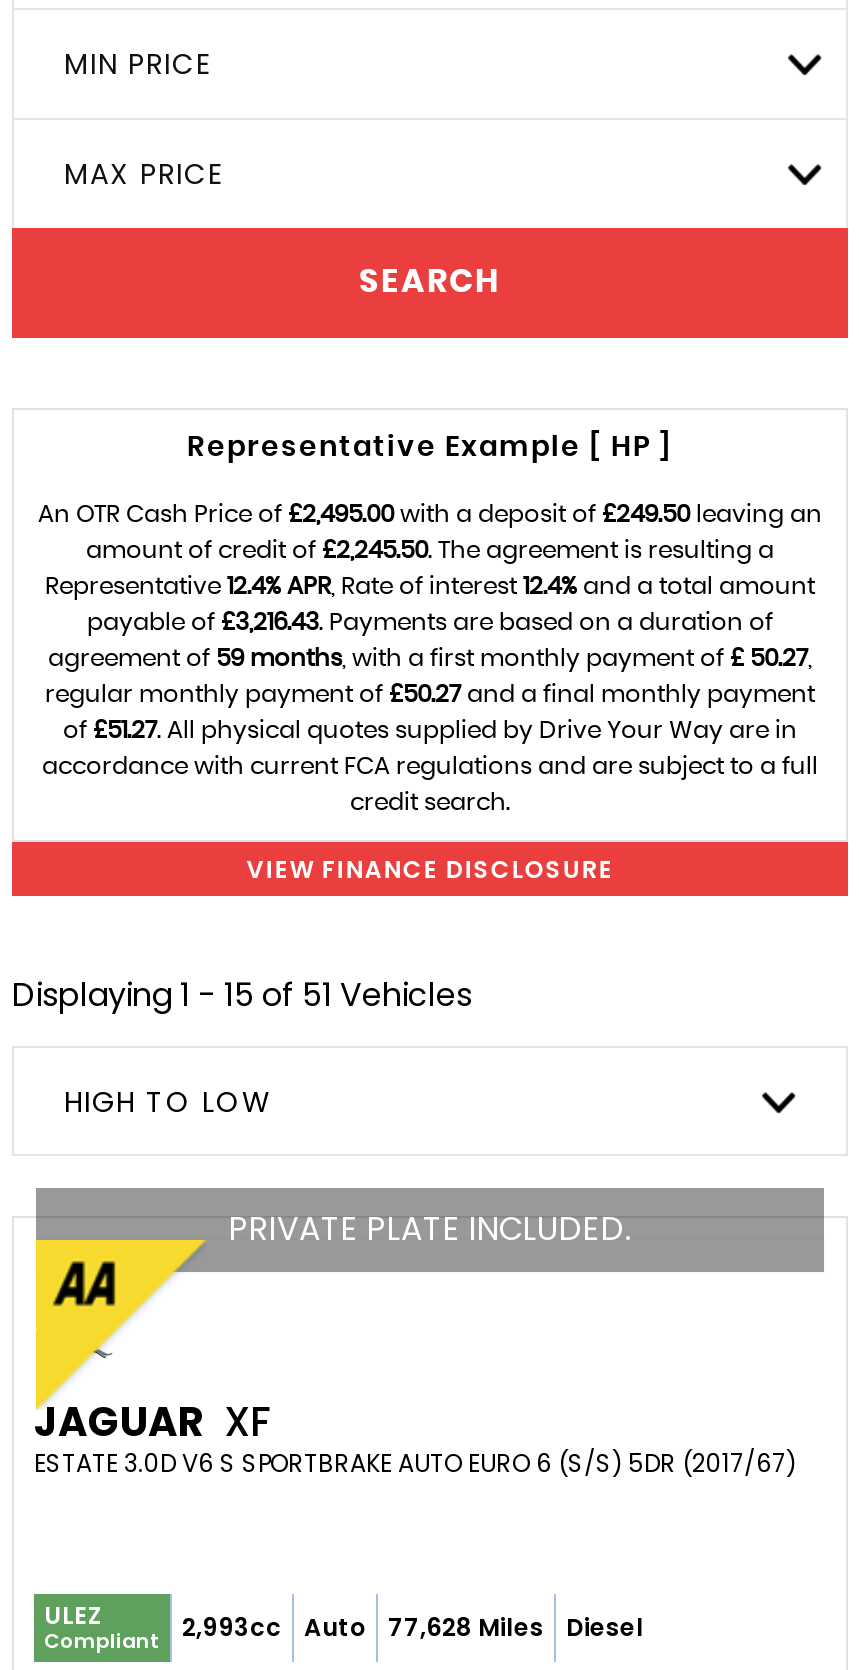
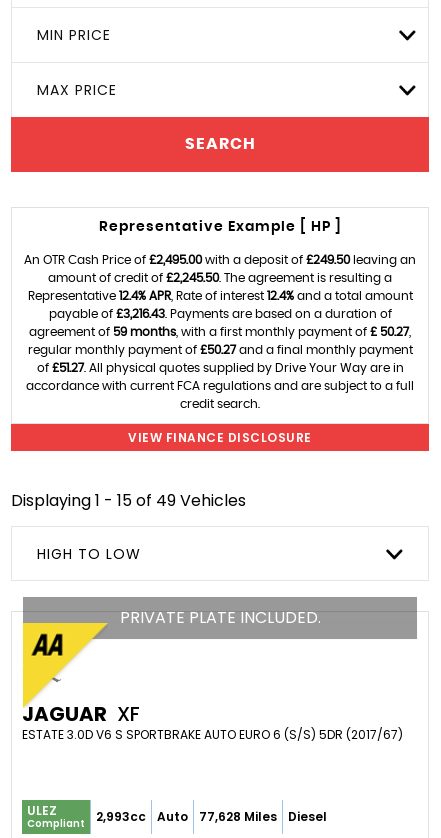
- Displaying 1 - 15 of 51 Vehicles
+ Displaying 1 - 15 of 49 Vehicles
